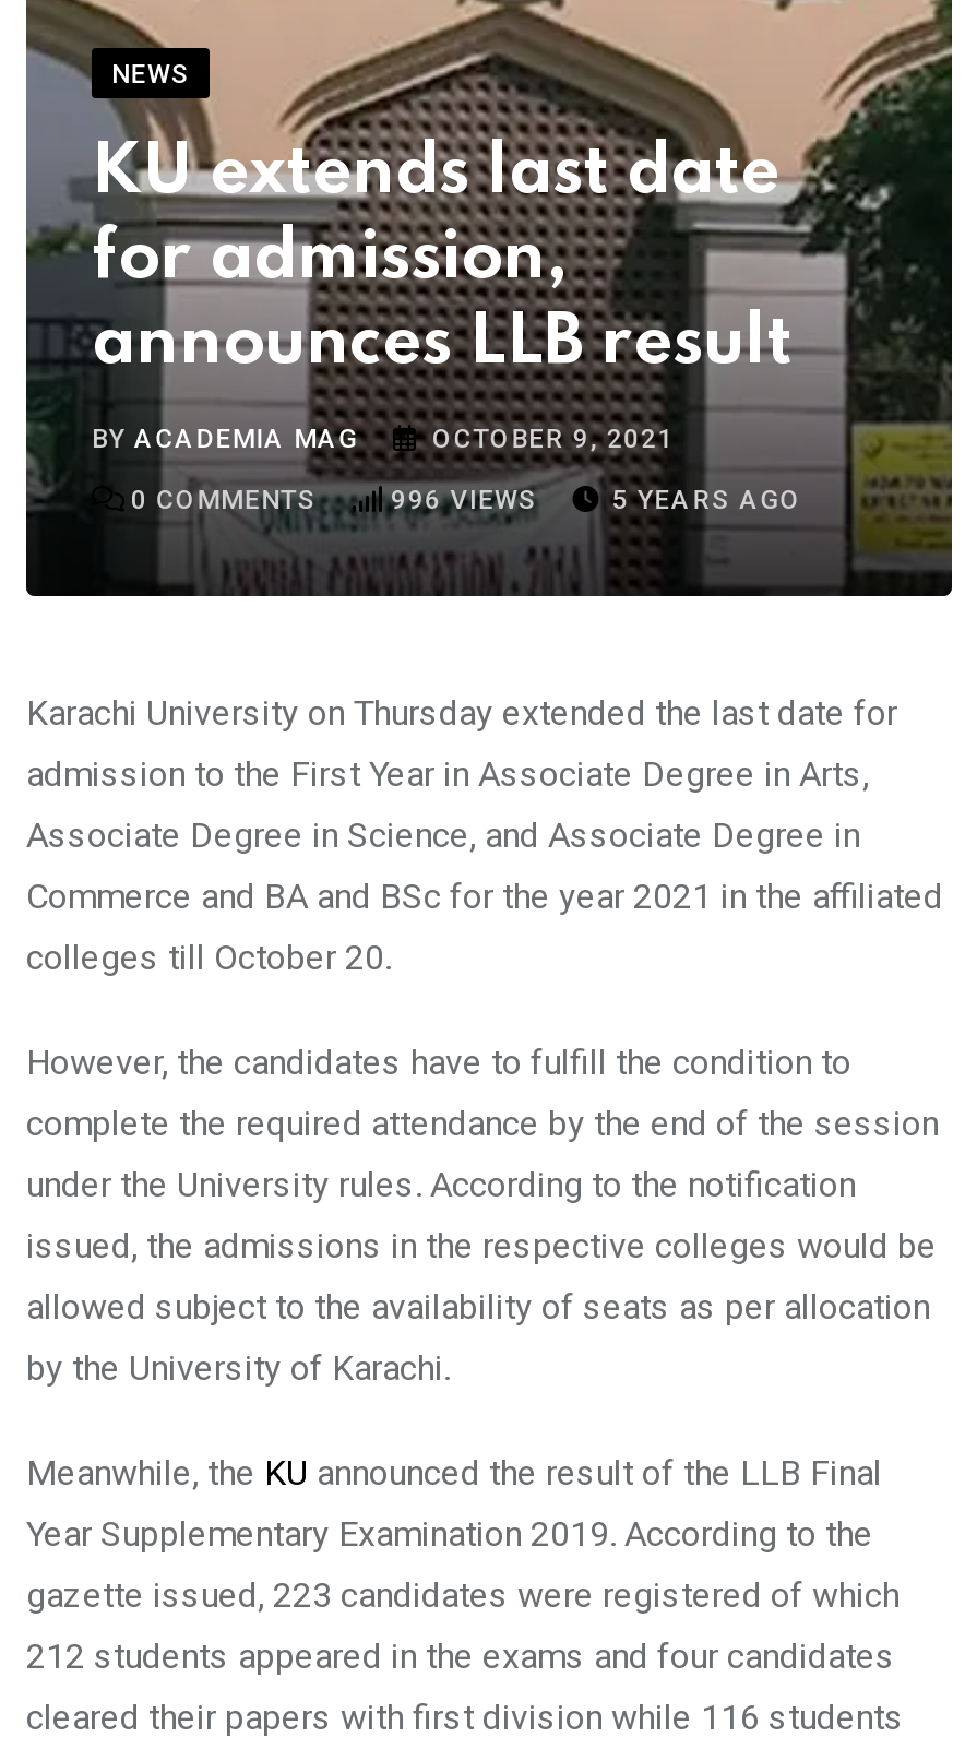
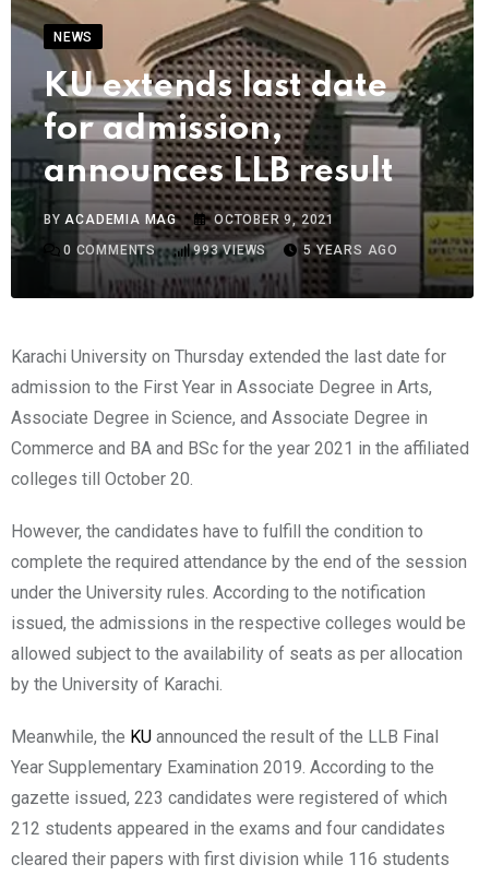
- 996 VIEWS
+ 993 VIEWS
